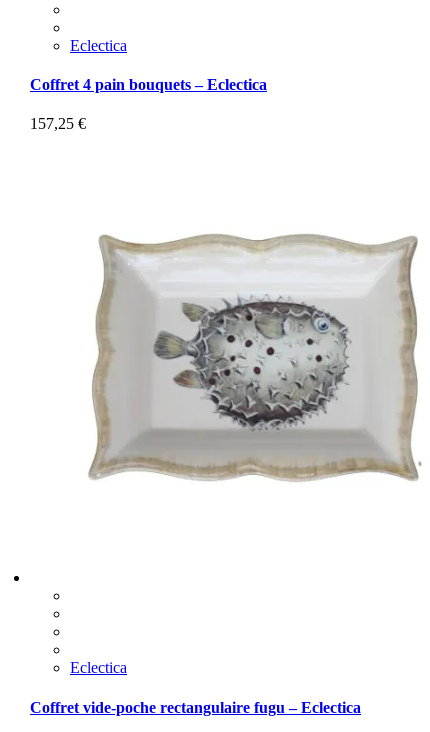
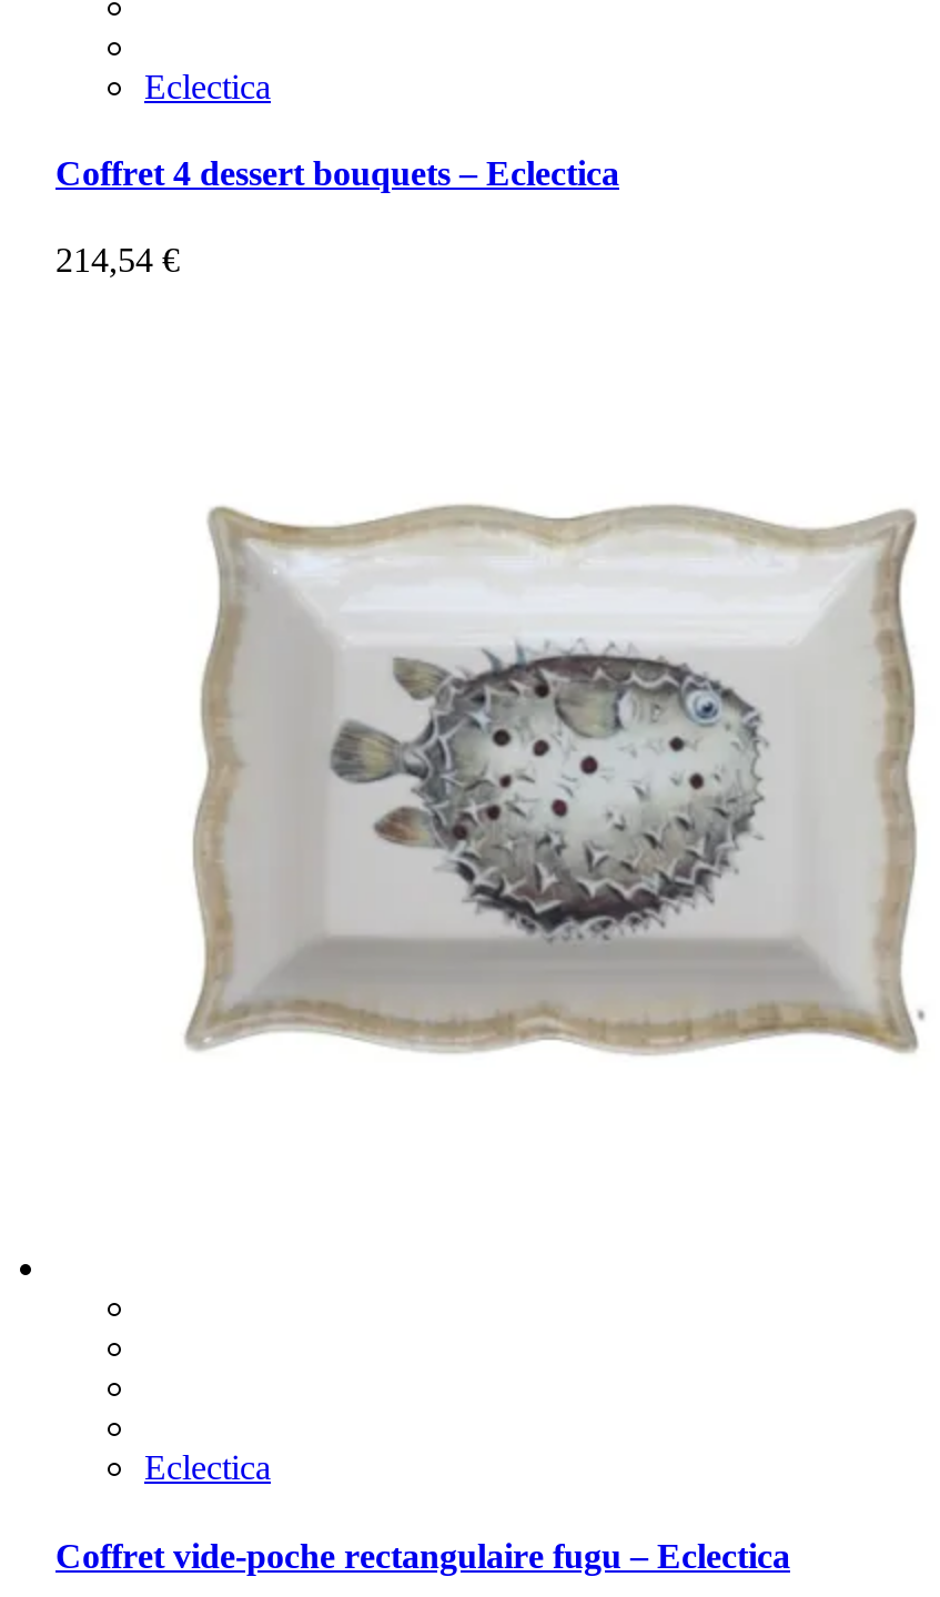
- Coffret 4 pain bouquets – Eclectica
+ Coffret 4 dessert bouquets – Eclectica

- 157,25 €
+ 214,54 €
